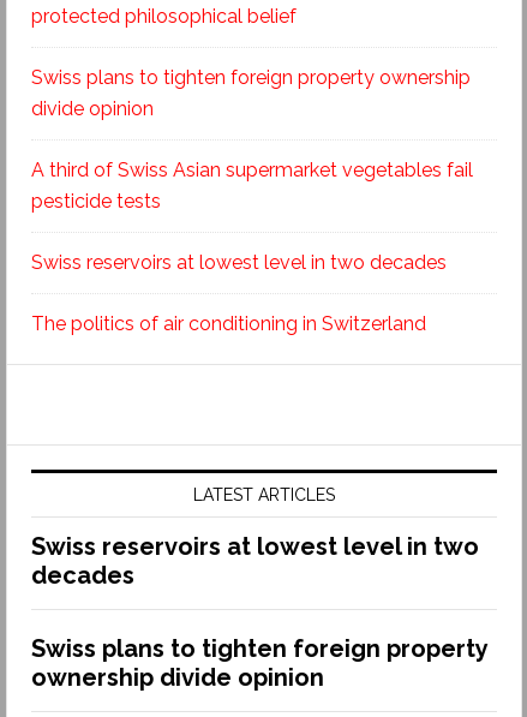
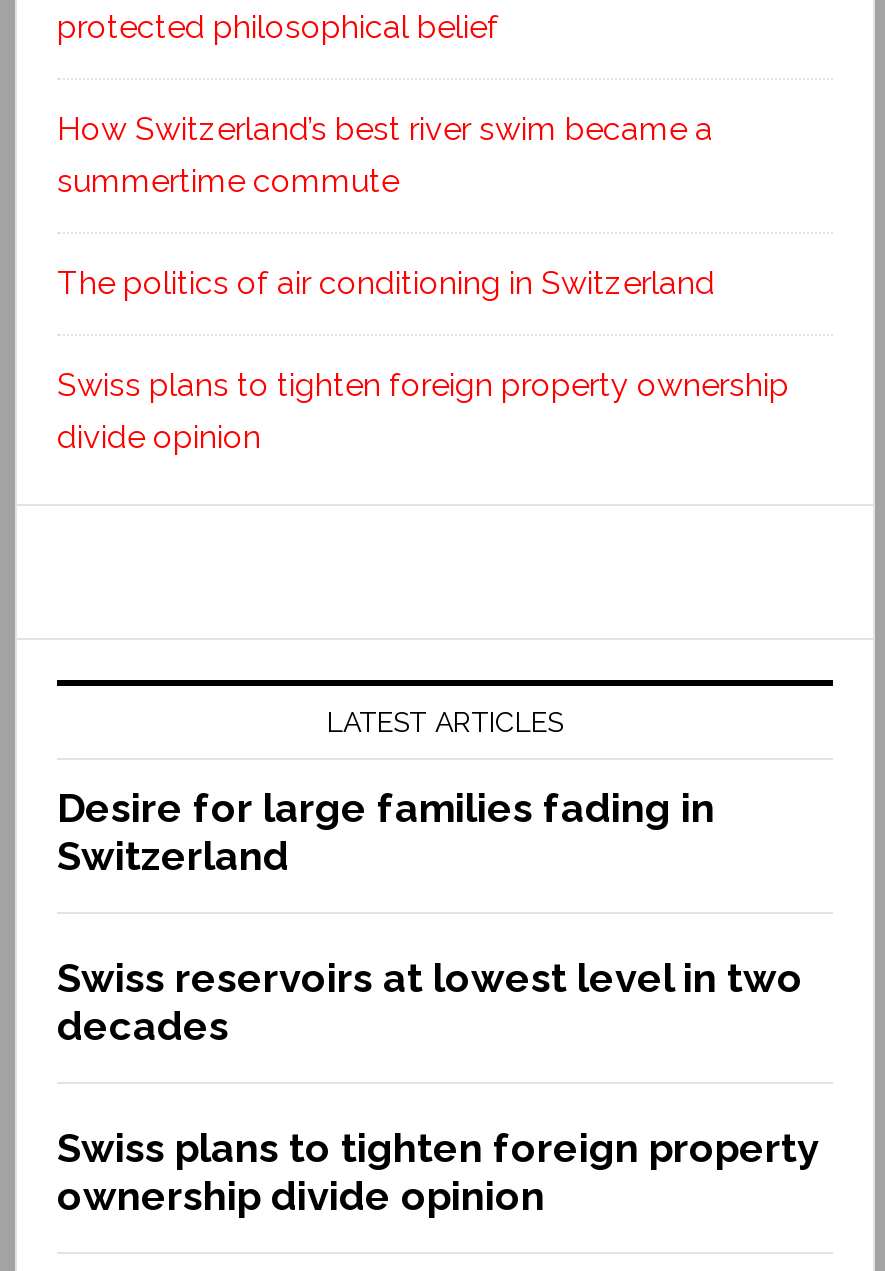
+ How Switzerland’s best river swim became a
+ summertime commute

moved down: Swiss plans to tighten foreign property ownership | divide opinion

- A third of Swiss Asian supermarket vegetables fail
- pesticide tests
- Swiss reservoirs at lowest level in two decades

moved up: The politics of air conditioning in Switzerland

moved up: LATEST ARTICLES

+ Desire for large families fading in
+ Switzerland
